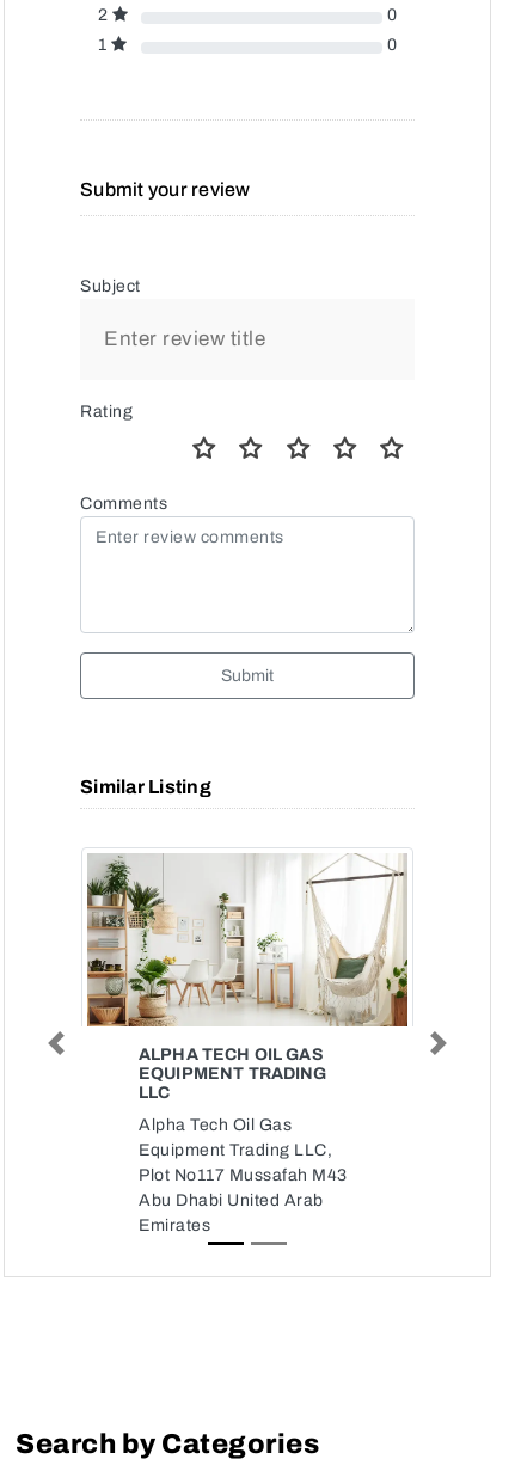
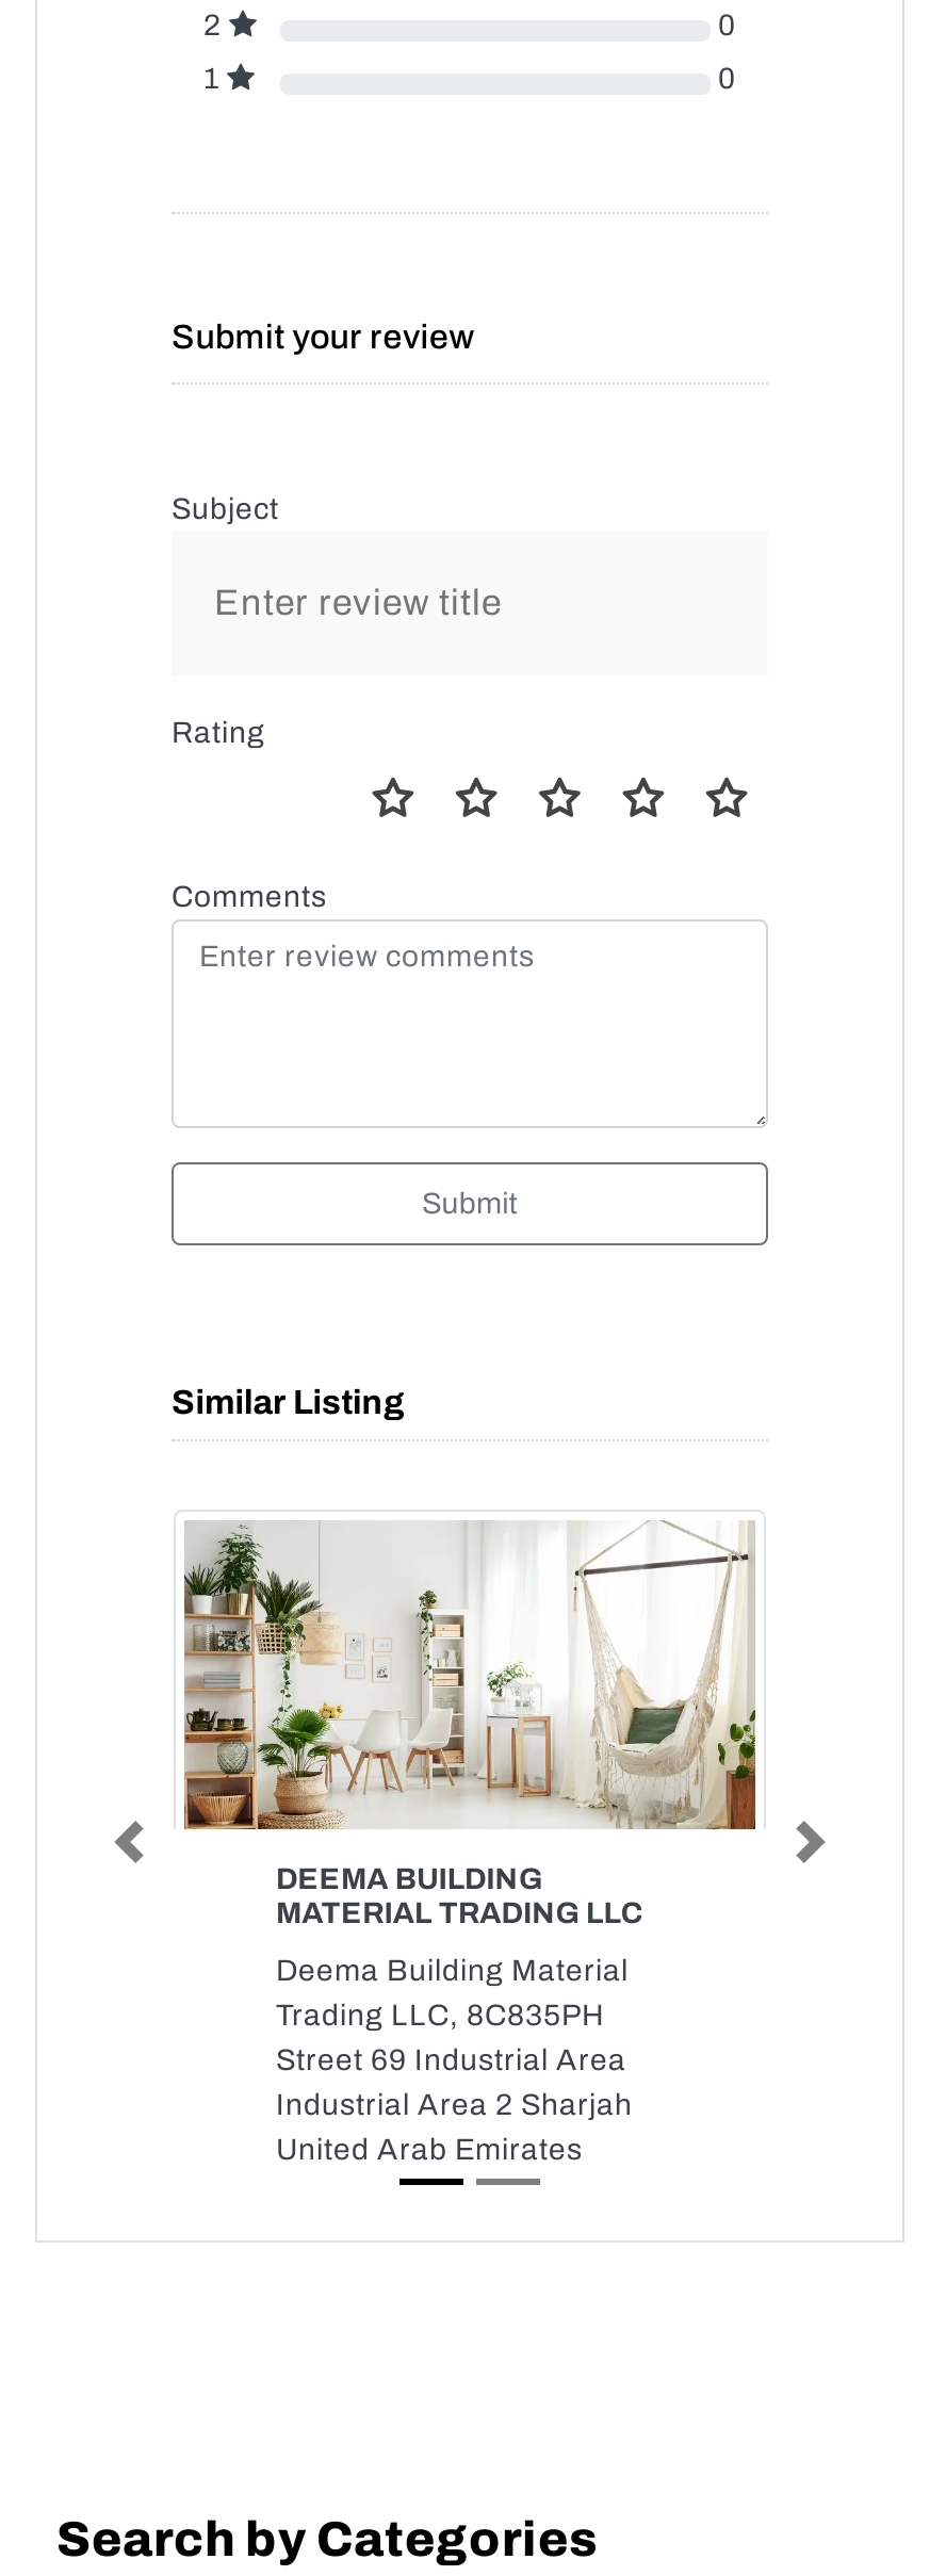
- ALPHA TECH OIL GAS
- EQUIPMENT TRADING
- LLC
+ DEEMA BUILDING
+ MATERIAL TRADING LLC

- Alpha Tech Oil Gas
- Equipment Trading LLC,
- Plot No117 Mussafah M43
- Abu Dhabi United Arab
- Emirates
+ Deema Building Material
+ Trading LLC, 8C835PH
+ Street 69 Industrial Area
+ Industrial Area 2 Sharjah
+ United Arab Emirates
